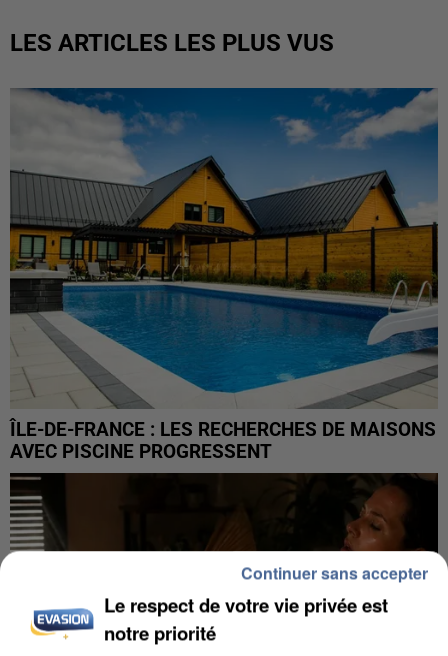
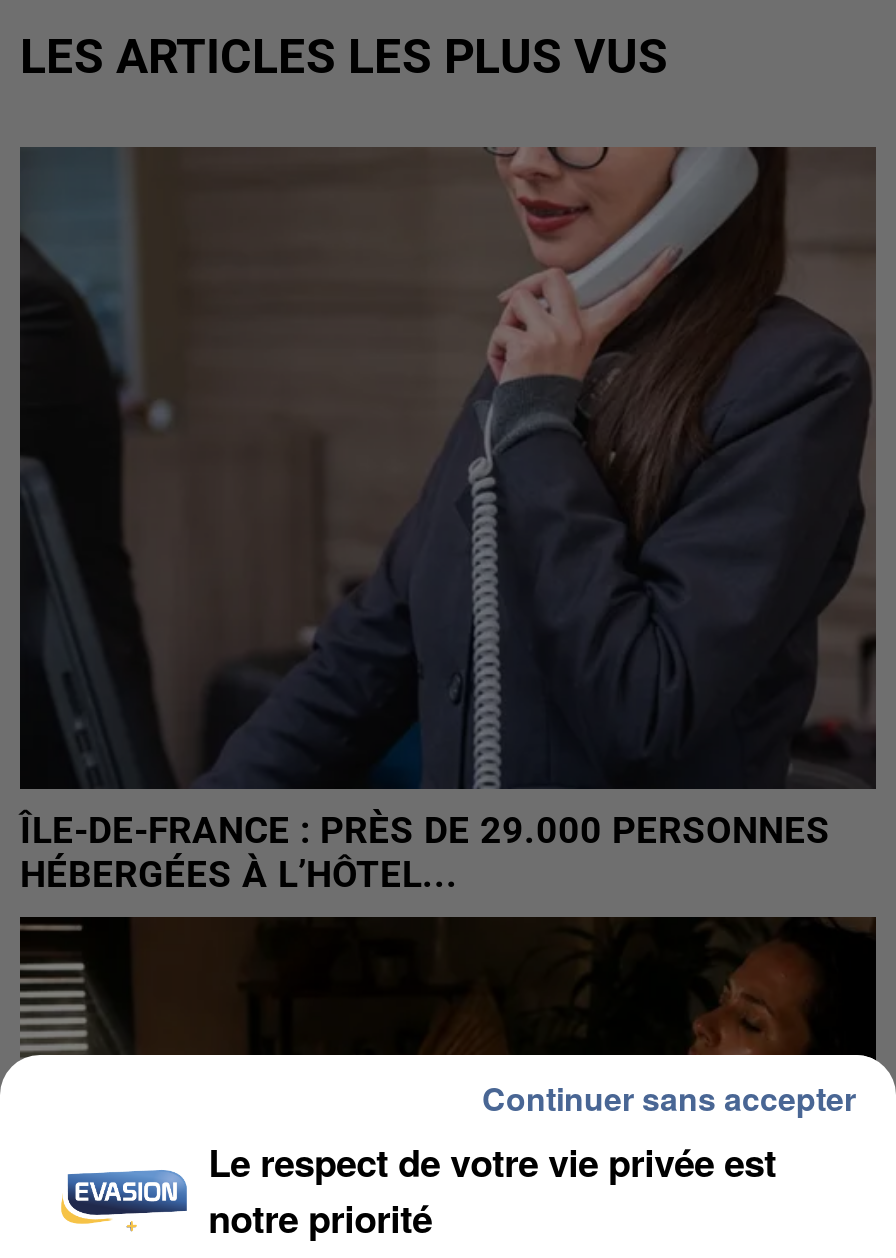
- [image]
- ÎLE-DE-FRANCE : LES RECHERCHES DE MAISONS
- AVEC PISCINE PROGRESSENT
+ [image]
+ ÎLE-DE-FRANCE : PRÈS DE 29.000 PERSONNES
+ HÉBERGÉES À L’HÔTEL...
